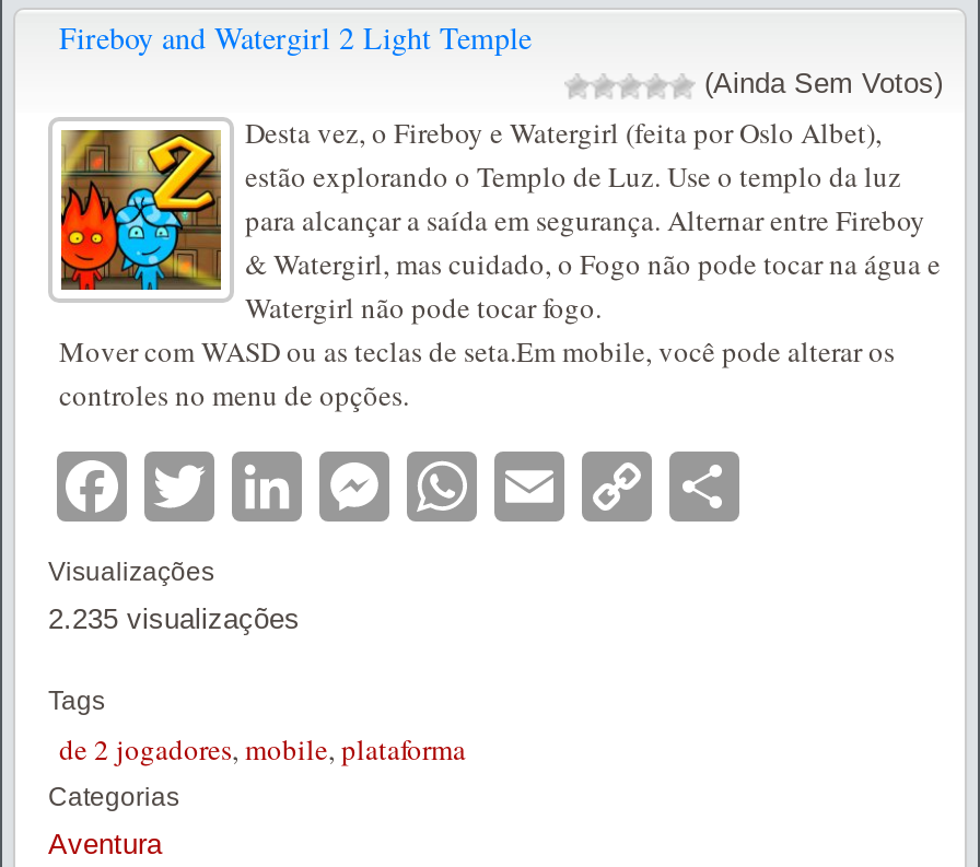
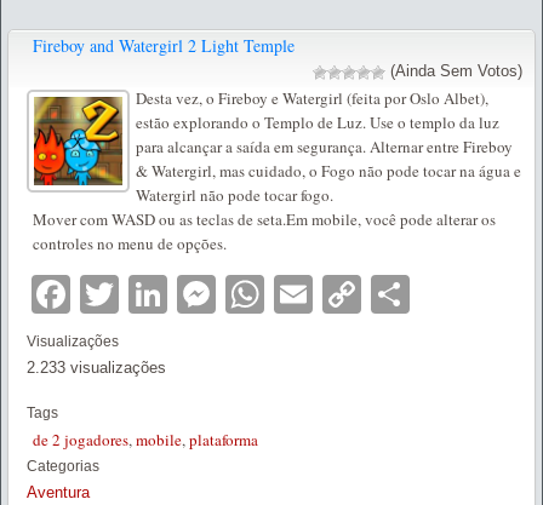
- 2.235 visualizações
+ 2.233 visualizações
